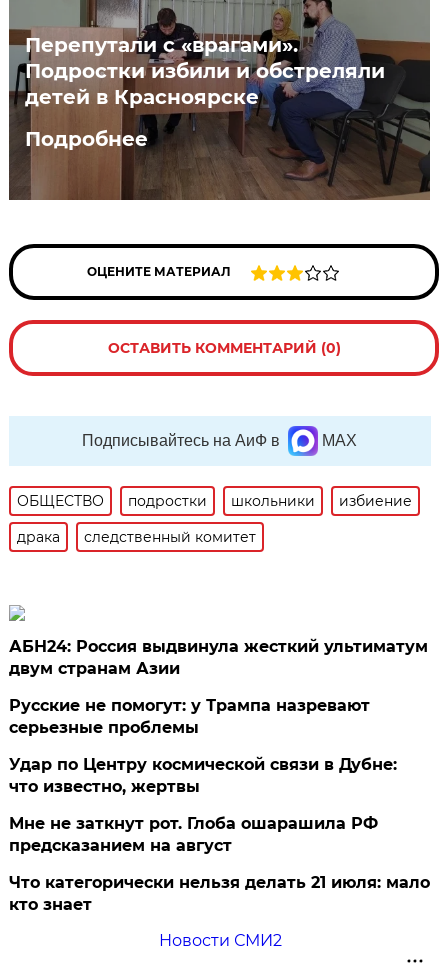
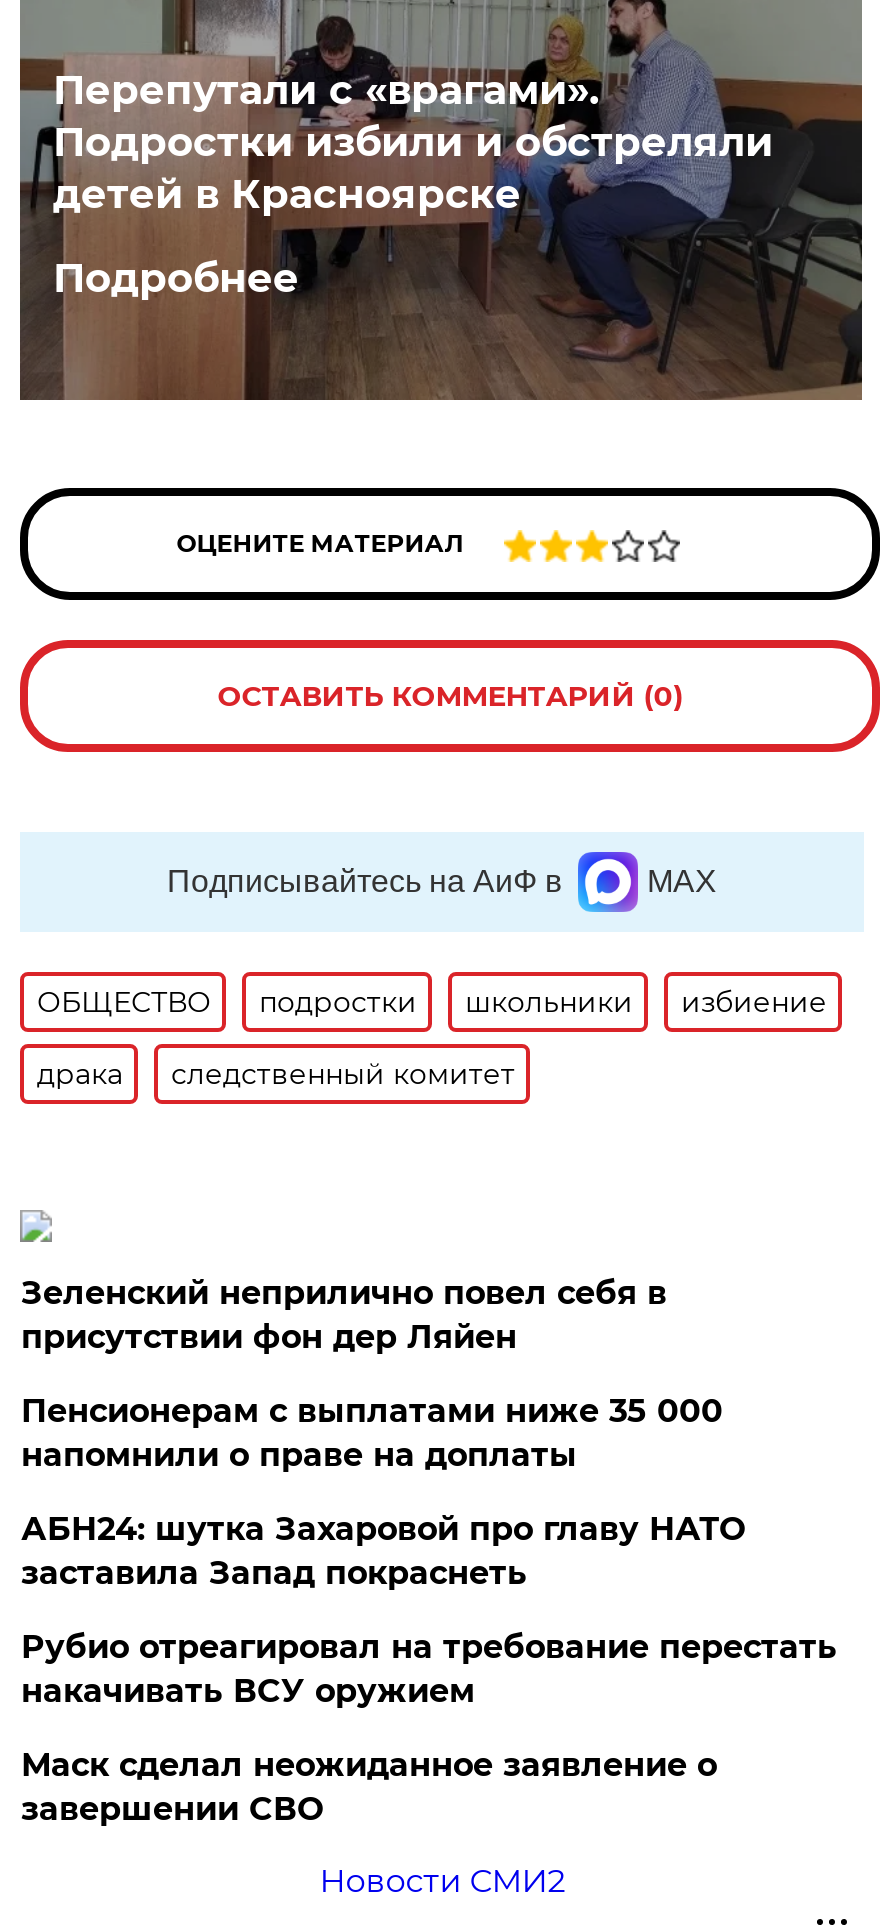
- АБН24: Россия выдвинула жесткий ультиматум
- двум странам Азии
+ Зеленский неприлично повел cебя в
+ присутствии фон дер Ляйен

- Русские не помогут: у Трампа назревают
- серьезные проблемы
+ Пенсионерам с выплатами ниже 35 000
+ напомнили о праве на доплаты

- Удар по Центру космической связи в Дубне:
- что известно, жертвы
+ АБН24: шутка Захаровой про главу НАТО
+ заставила Запад покраснеть

- Мне не заткнут рот. Глоба ошарашила РФ
- предсказанием на август
+ Рубио отреагировал на требование перестать
+ накачивать ВСУ оружием

- Что категорически нельзя делать 21 июля: мало
- кто знает
+ Маск сделал неожиданное заявление о
+ завершении СВО
